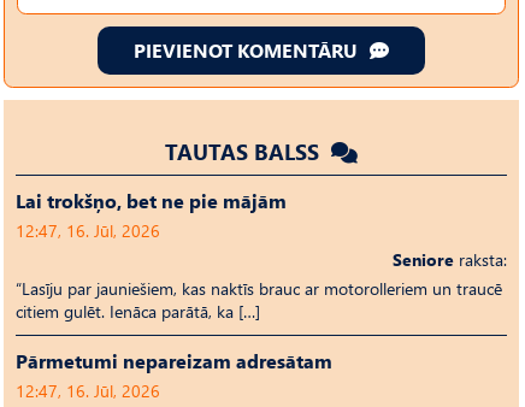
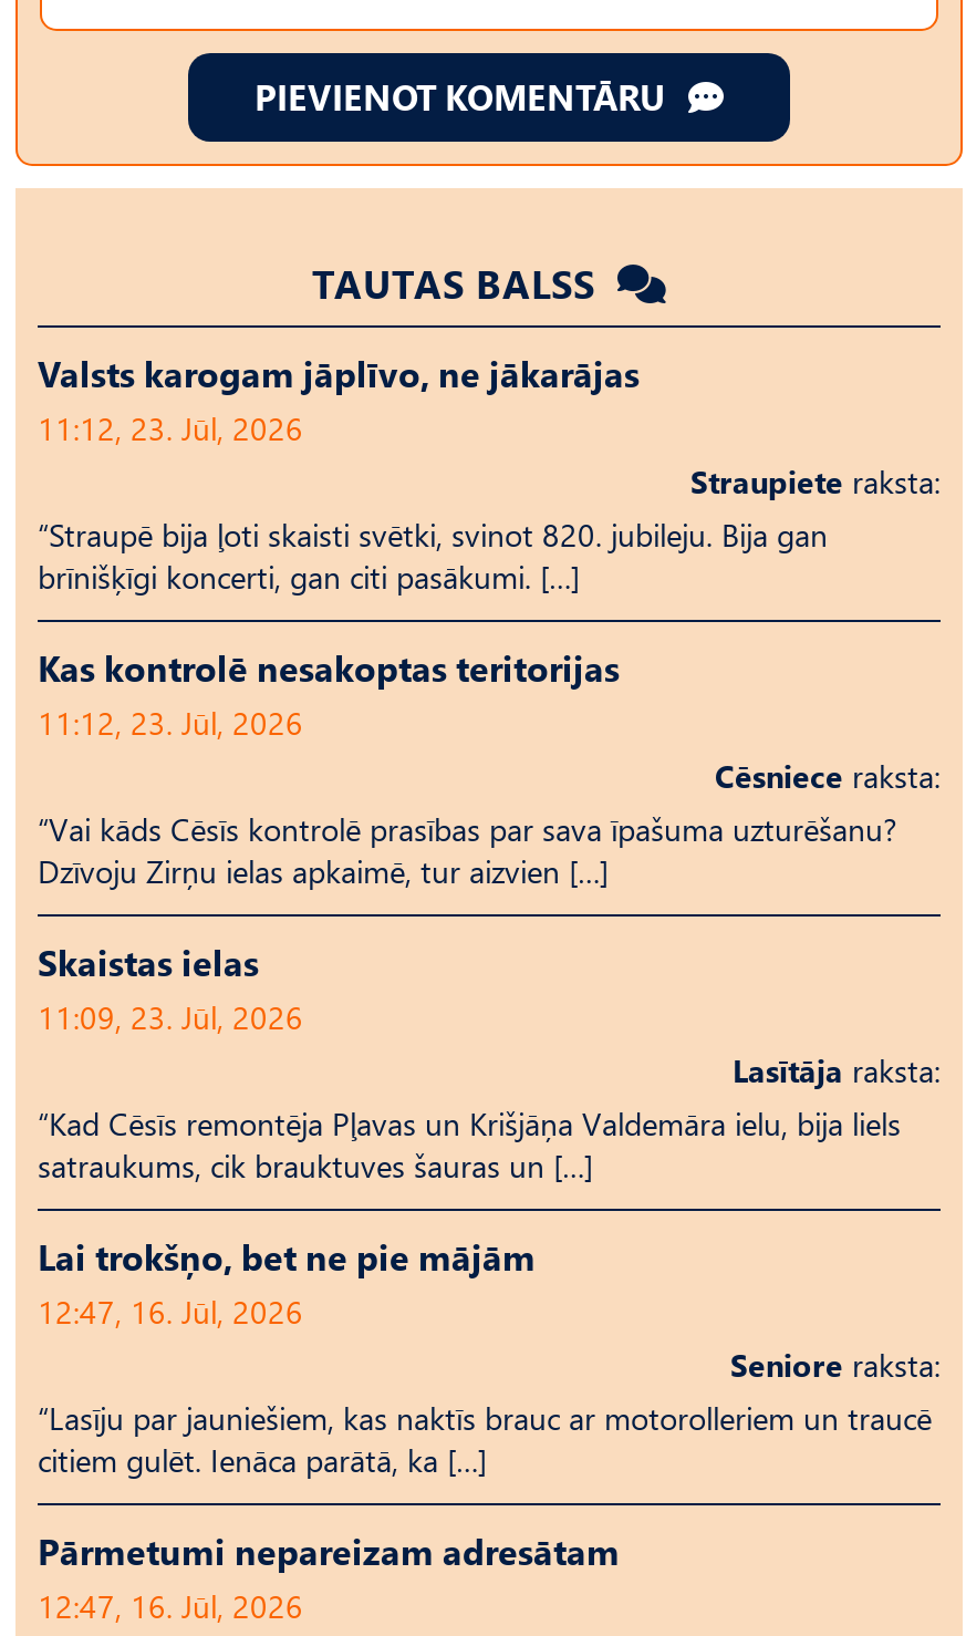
+ Valsts karogam jāplīvo, ne jākarājas
+ 11:12, 23. Jūl, 2026
+ Straupiete raksta:
+ “Straupē bija ļoti skaisti svētki, svinot 820. jubileju. Bija gan
+ brīnišķīgi koncerti, gan citi pasākumi. […]
+ Kas kontrolē nesakoptas teritorijas
+ 11:12, 23. Jūl, 2026
+ Cēsniece raksta:
+ “Vai kāds Cēsīs kontrolē prasības par sava īpašuma uzturēšanu?
+ Dzīvoju Zirņu ielas apkaimē, tur aizvien […]
+ Skaistas ielas
+ 11:09, 23. Jūl, 2026
+ Lasītāja raksta:
+ “Kad Cēsīs remontēja Pļavas un Krišjāņa Valdemāra ielu, bija liels
+ satraukums, cik brauktuves šauras un […]
